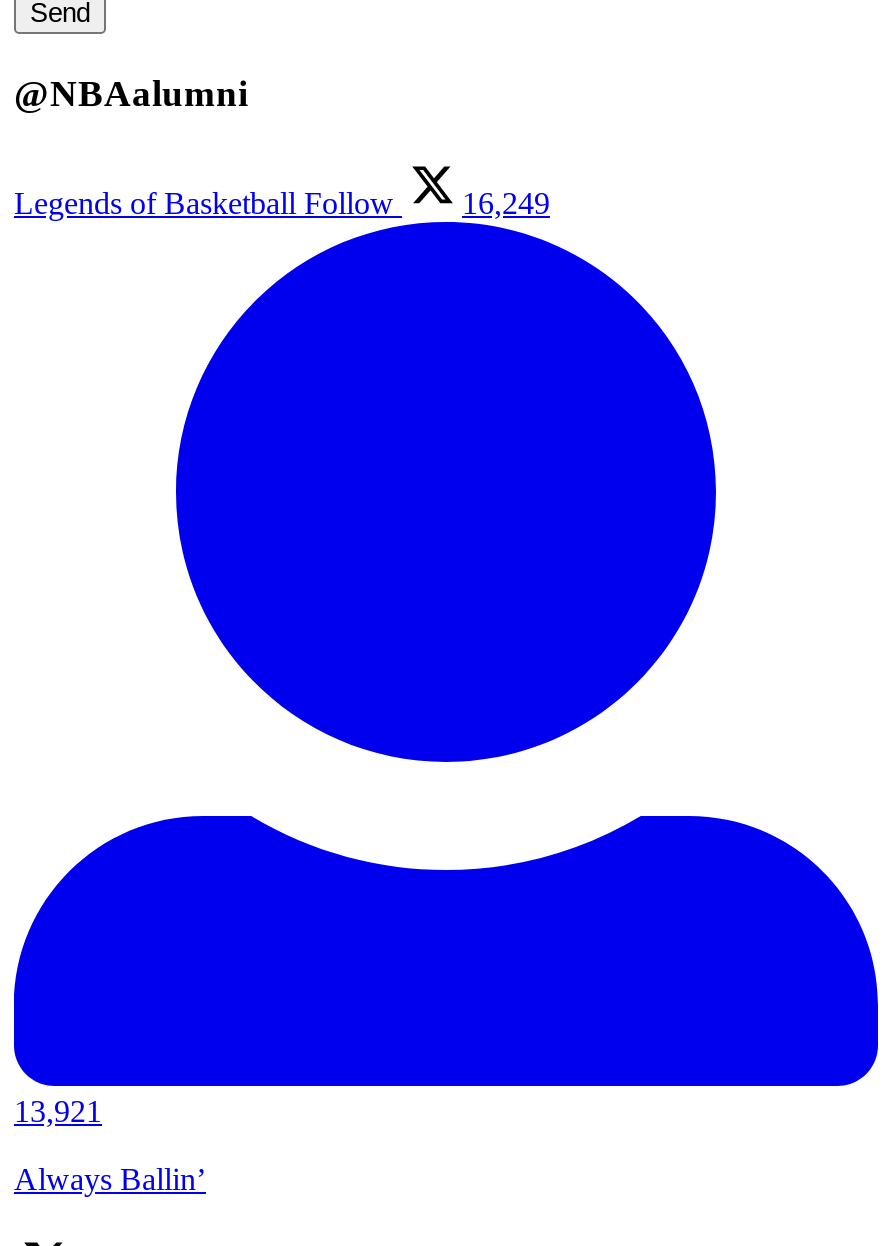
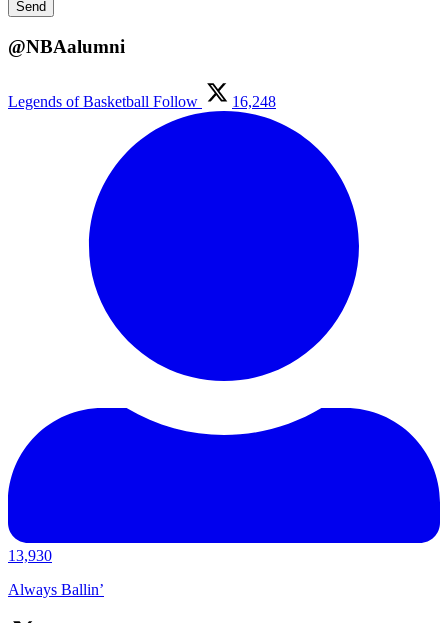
- Legends of Basketball Follow 16,249
+ Legends of Basketball Follow 16,248

- 13,921
+ 13,930
